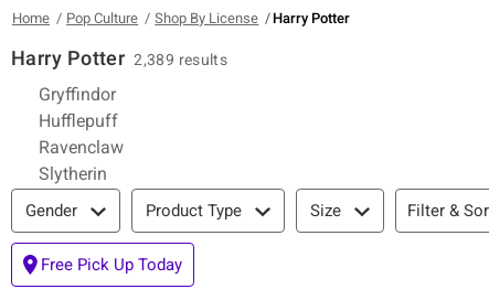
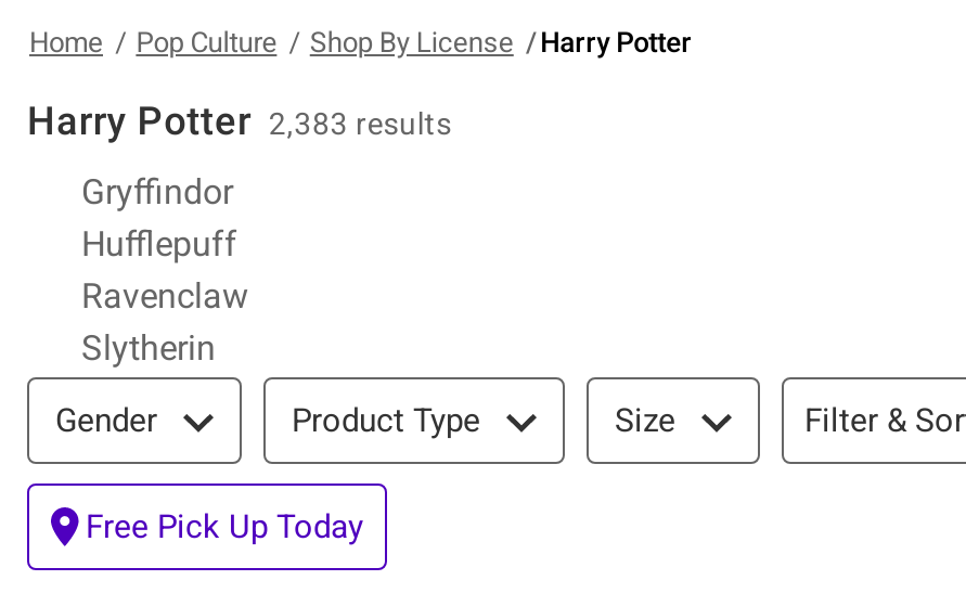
- Harry Potter 2,389 results
+ Harry Potter 2,383 results
